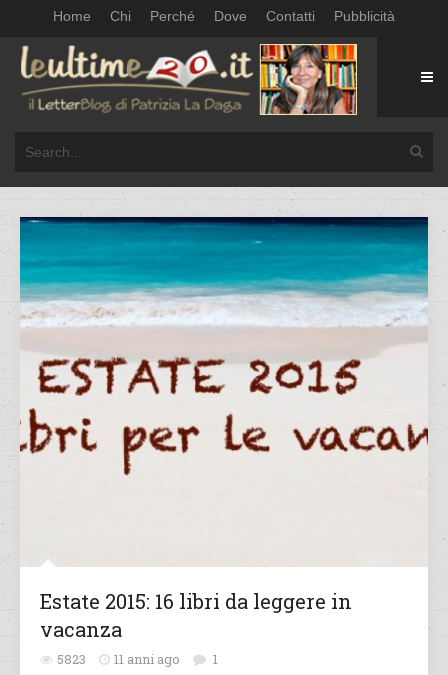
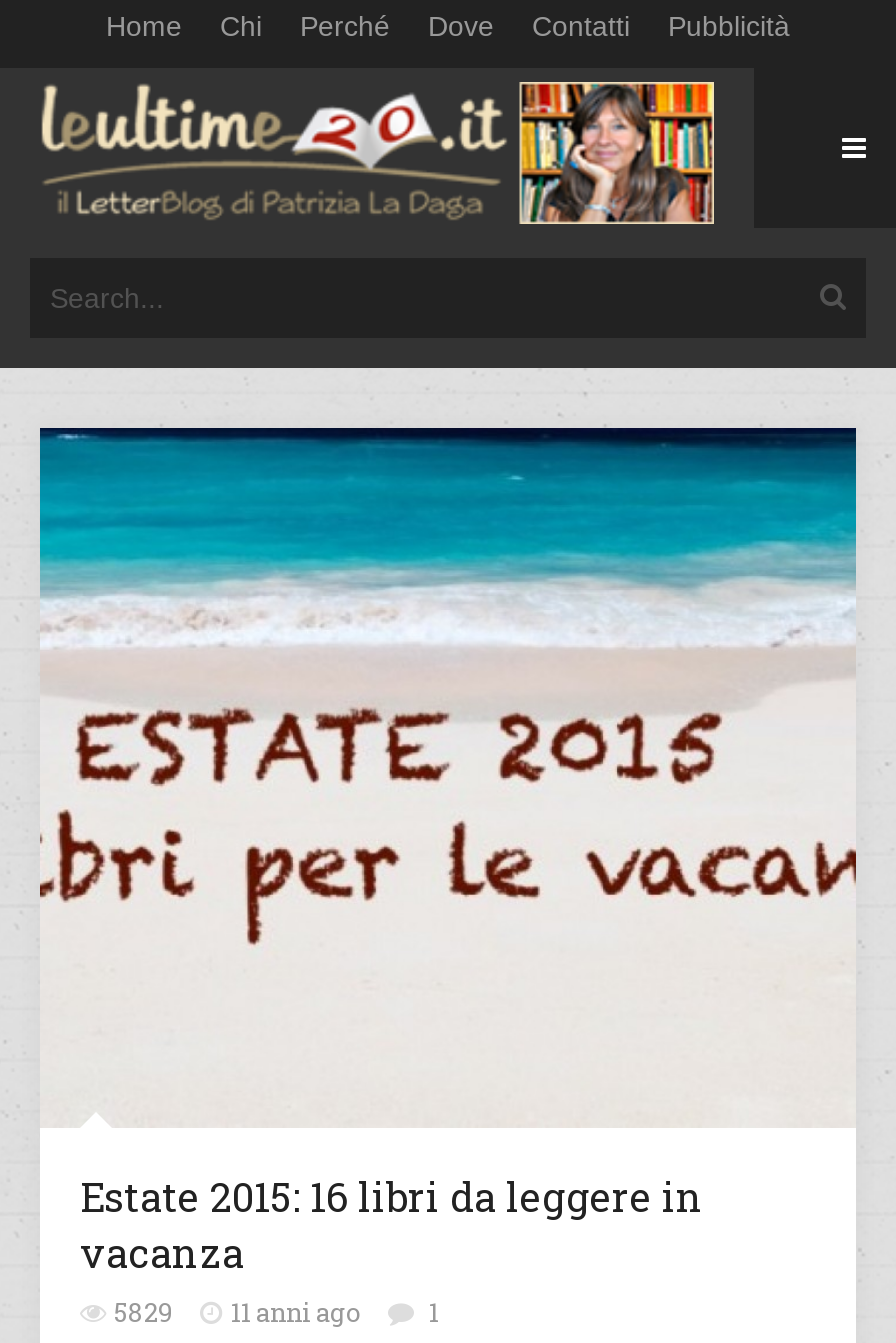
- 5823
+ 5829
